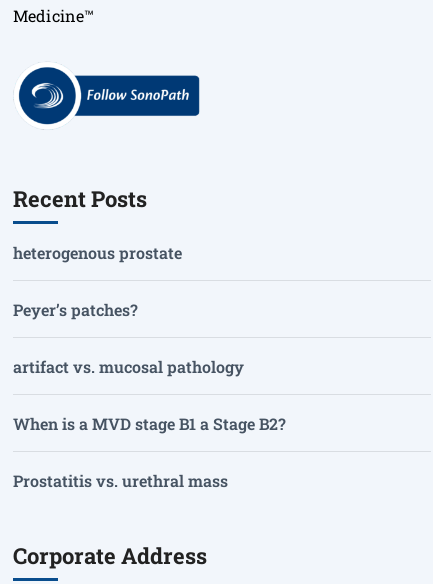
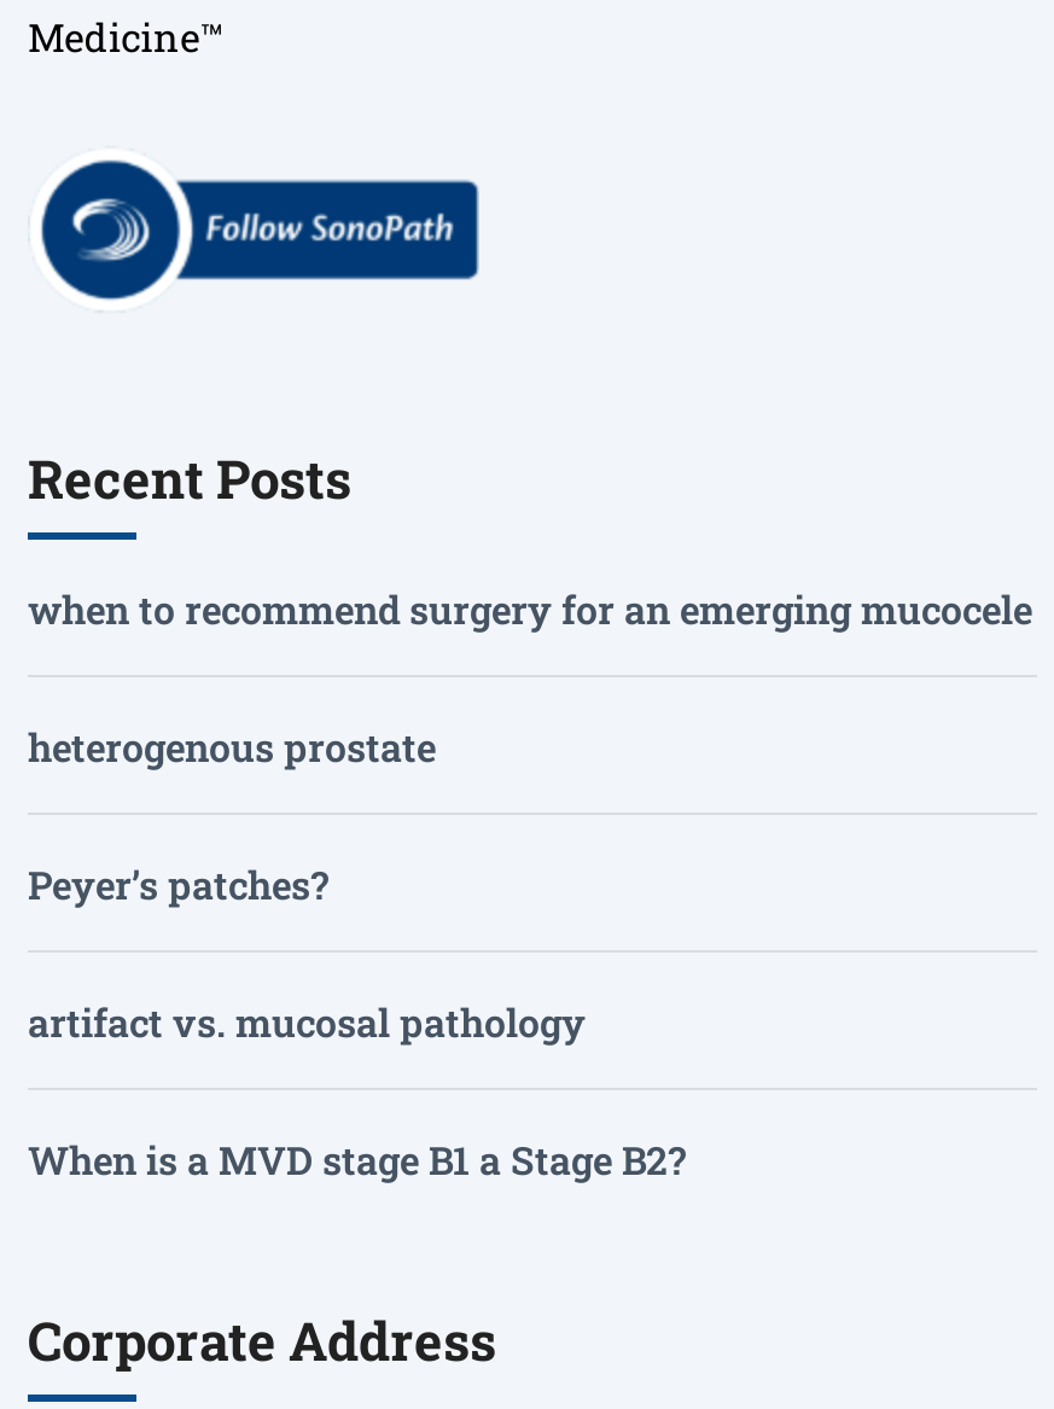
+ when to recommend surgery for an emerging mucocele

moved down: heterogenous prostate | Peyer’s patches? | artifact vs. mucosal pathology | When is a MVD stage B1 a Stage B2?

- Prostatitis vs. urethral mass
